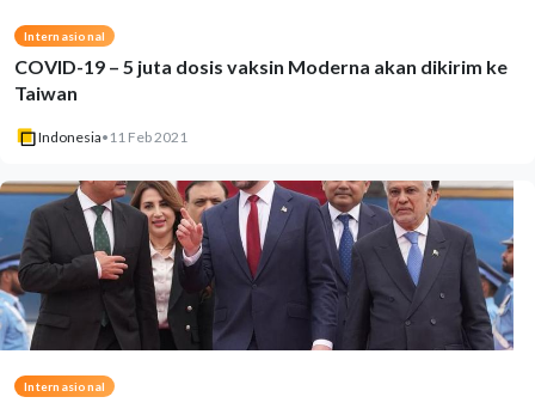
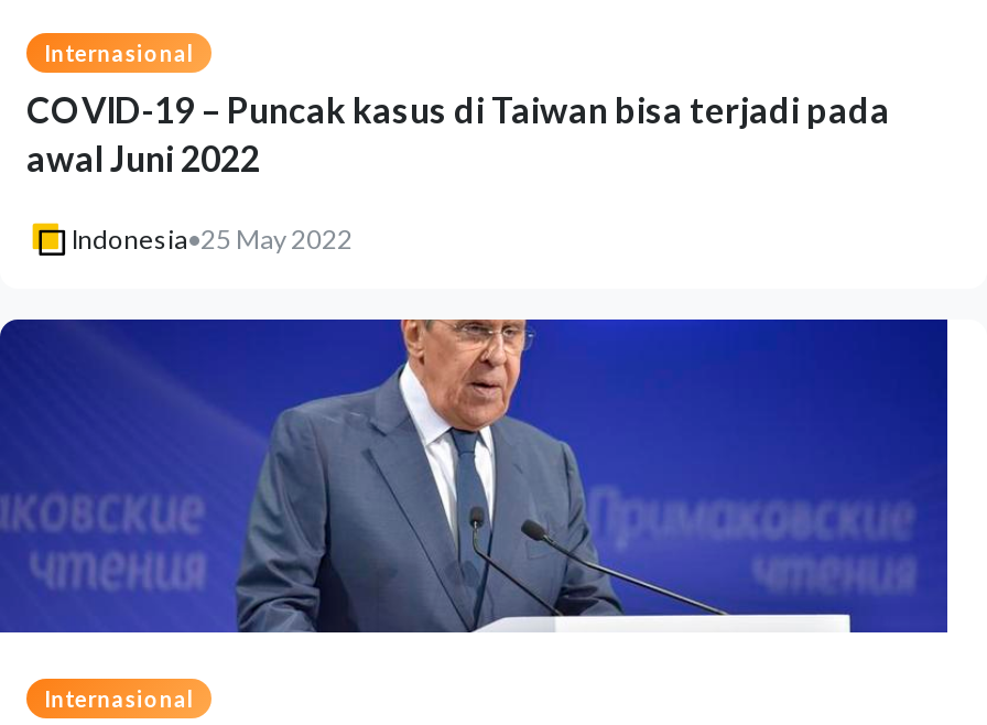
- COVID-19 – 5 juta dosis vaksin Moderna akan dikirim ke
- Taiwan
+ COVID-19 – Puncak kasus di Taiwan bisa terjadi pada
+ awal Juni 2022

- Indonesia•11 Feb 2021
+ Indonesia•25 May 2022

- [image]
+ [image]
